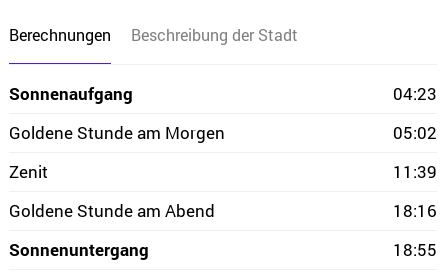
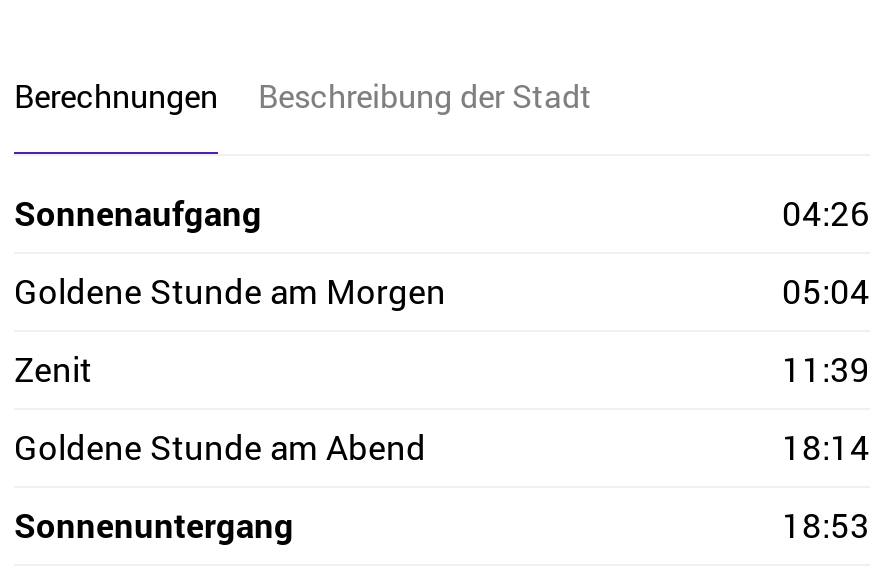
- 04:23
+ 04:26

- 05:02
+ 05:04

- 18:16
+ 18:14

- 18:55
+ 18:53
